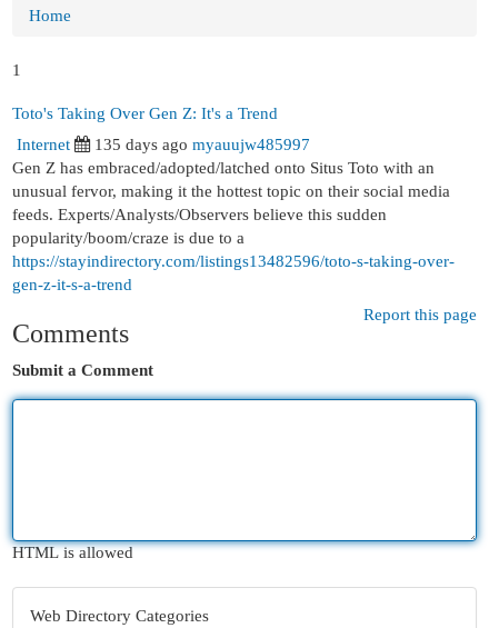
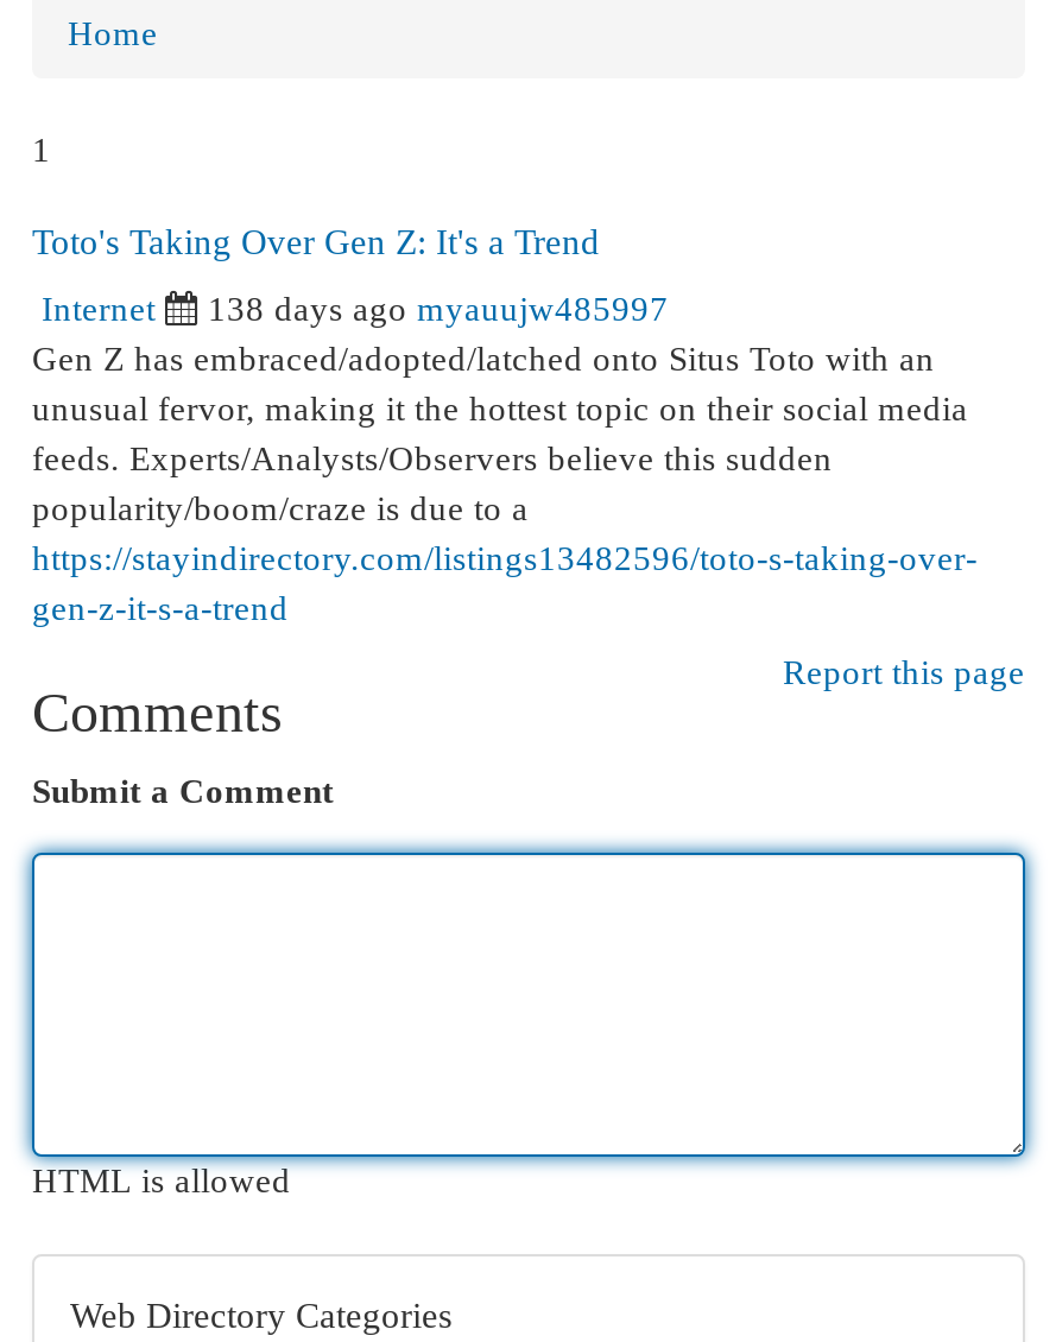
- 135 days ago myauujw485997
+ 138 days ago myauujw485997
